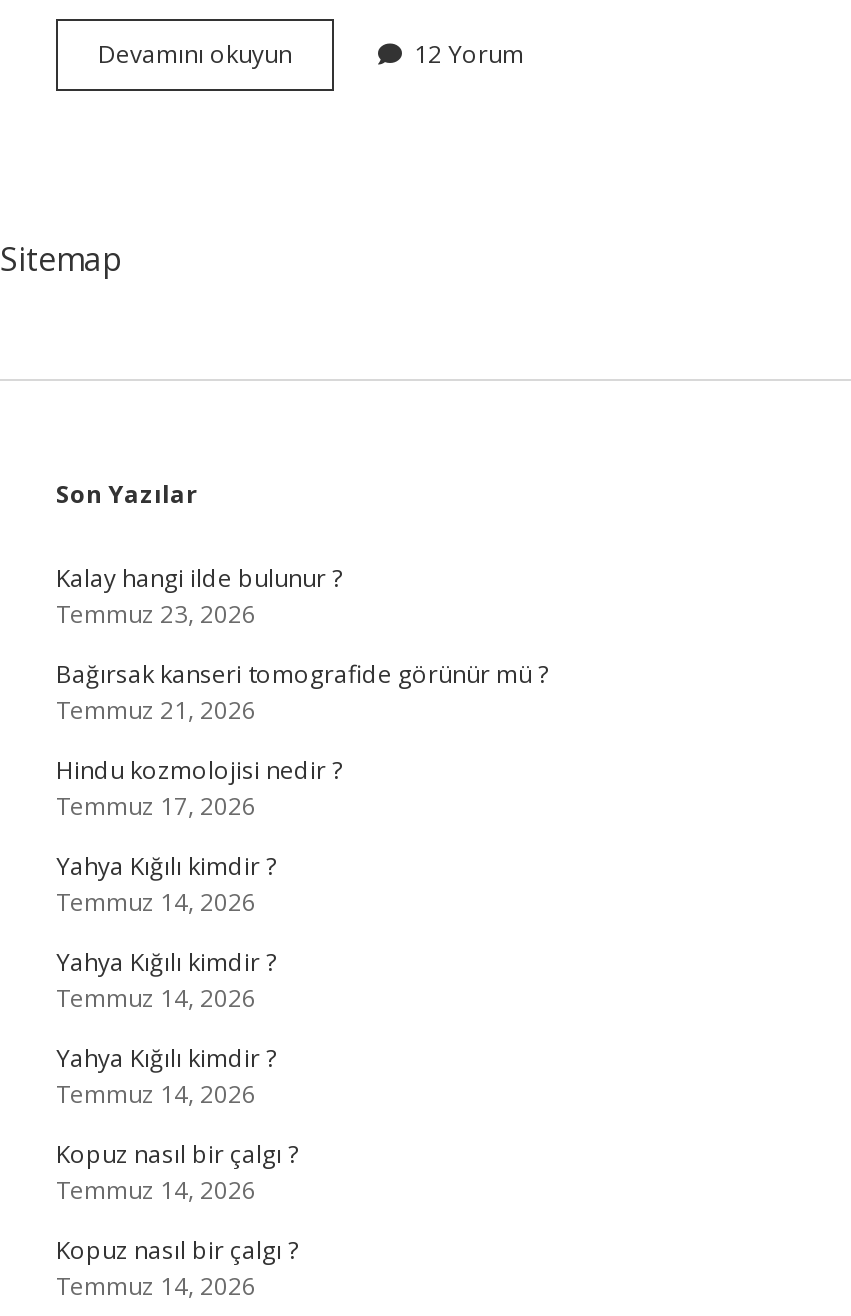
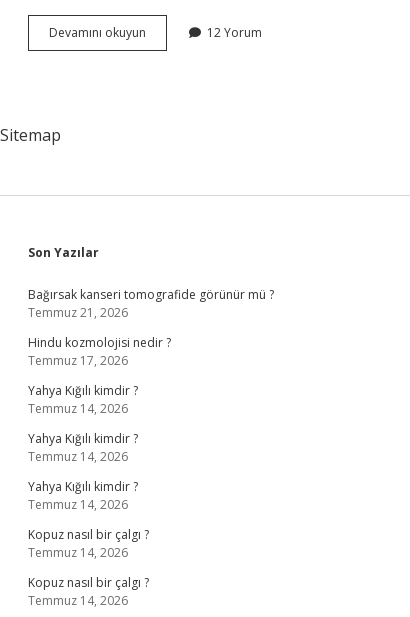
- Kalay hangi ilde bulunur ?
- Temmuz 23, 2026
